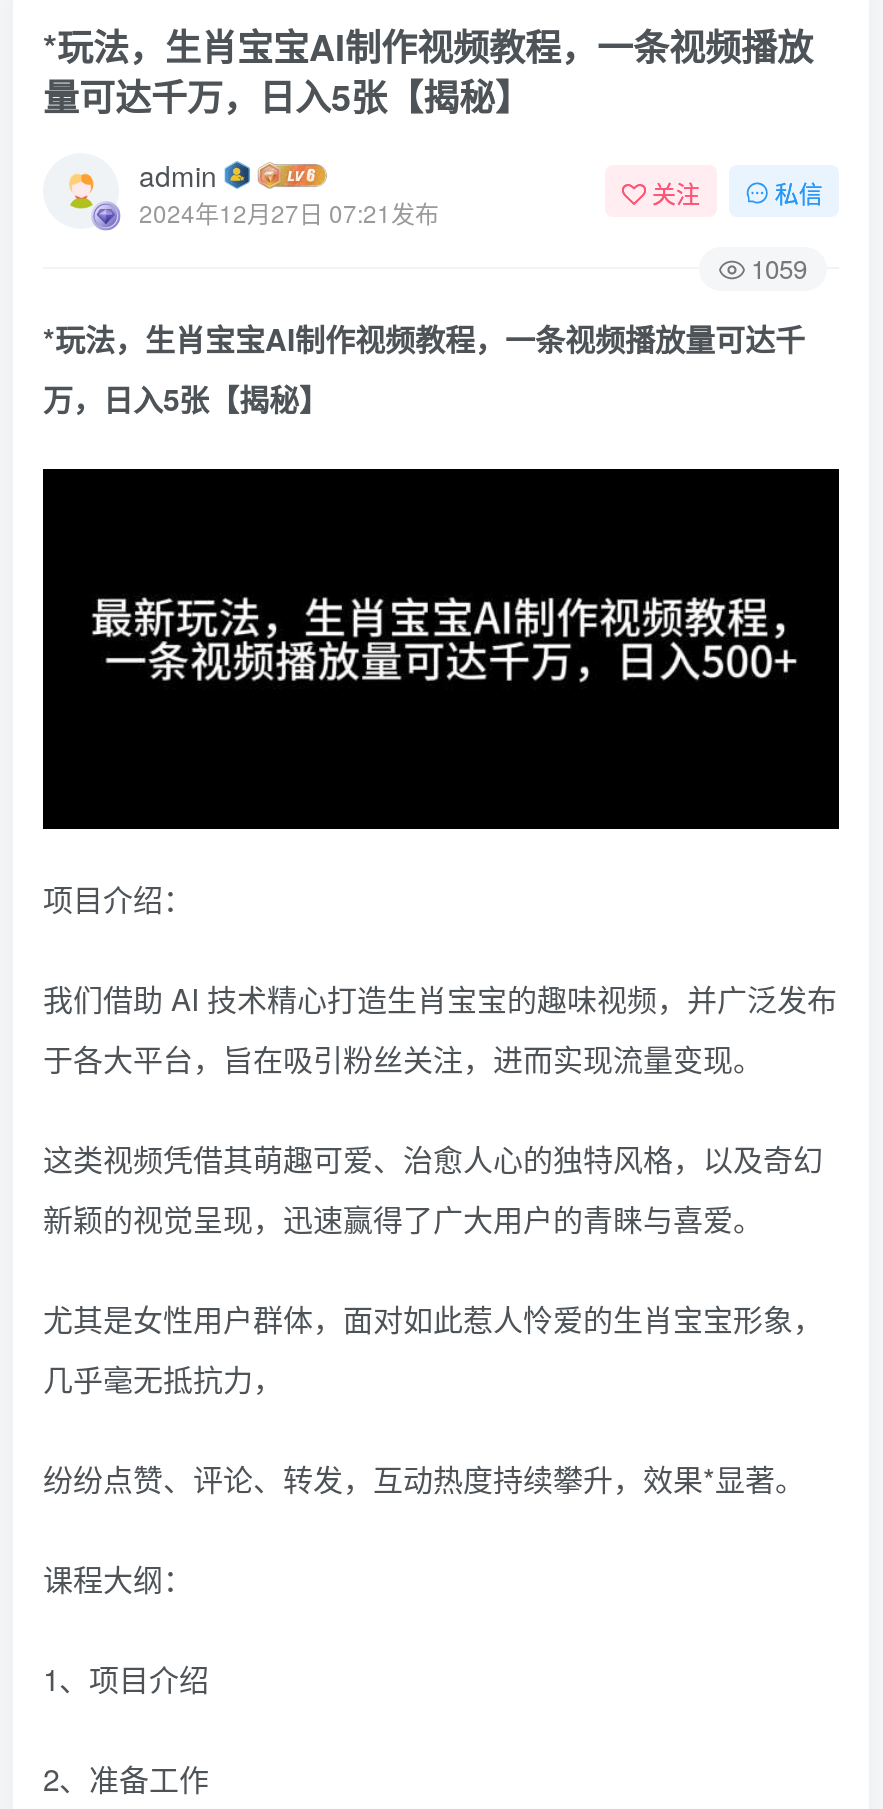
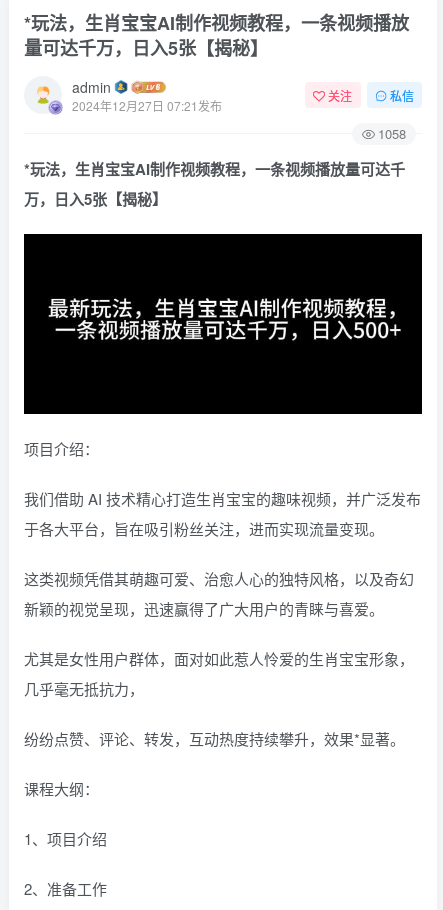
- 1059
+ 1058
